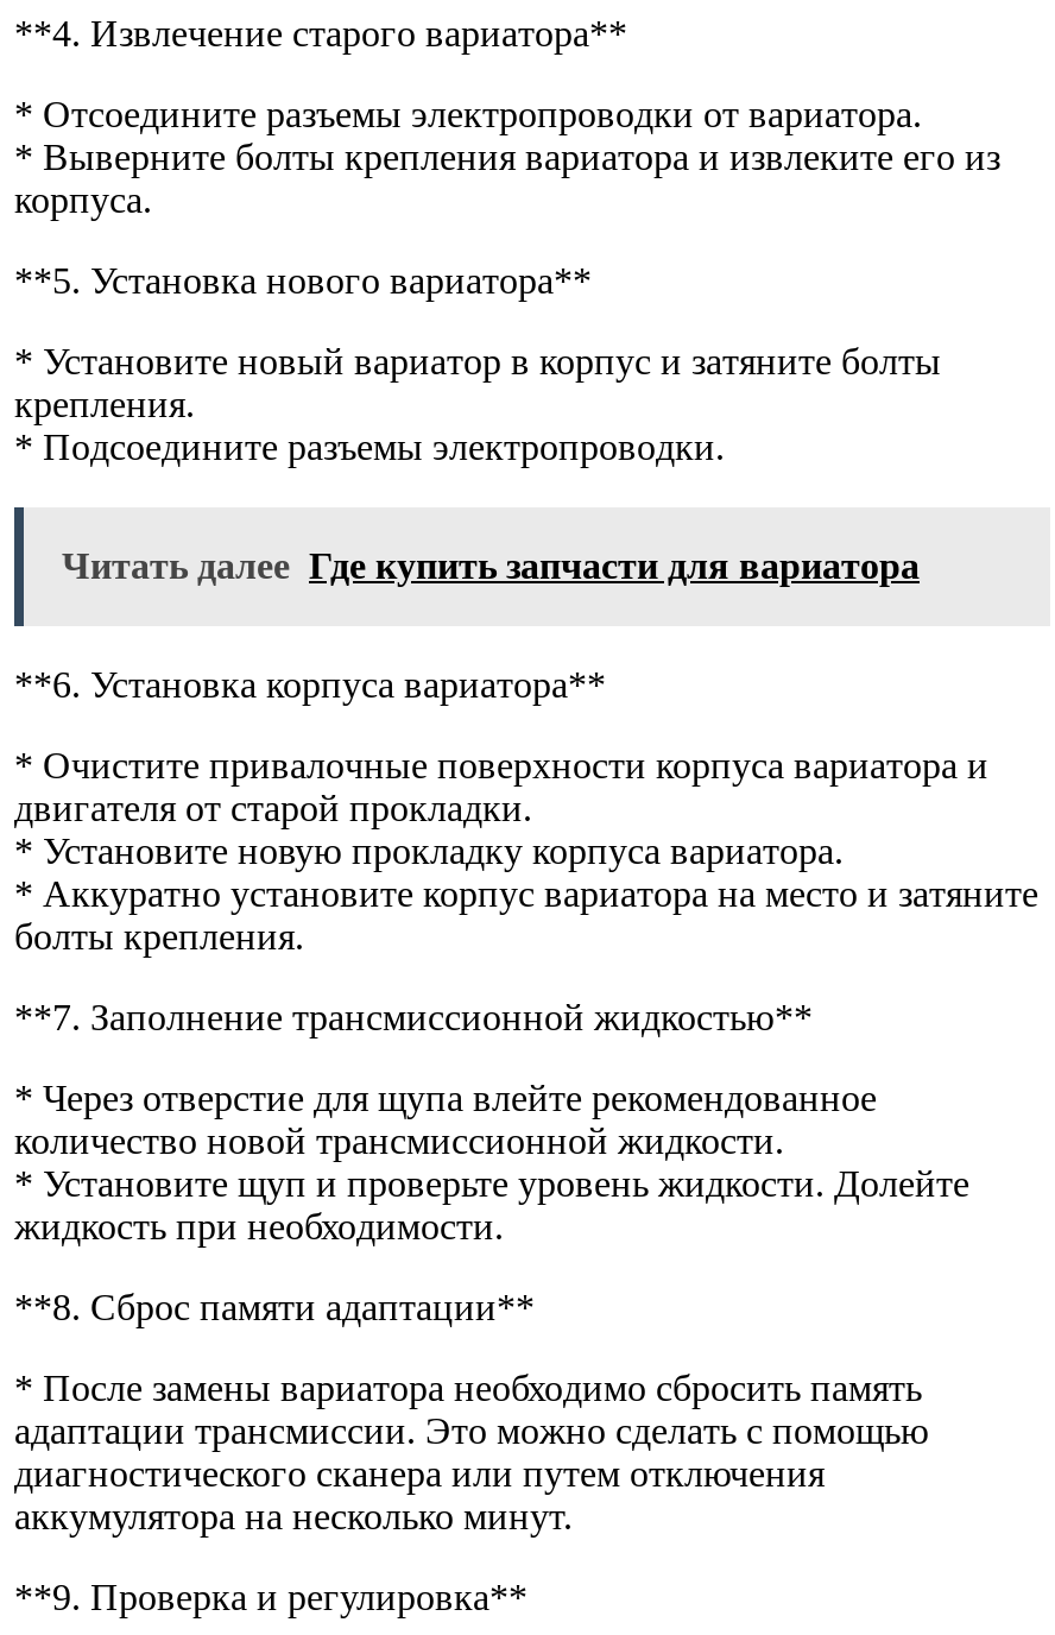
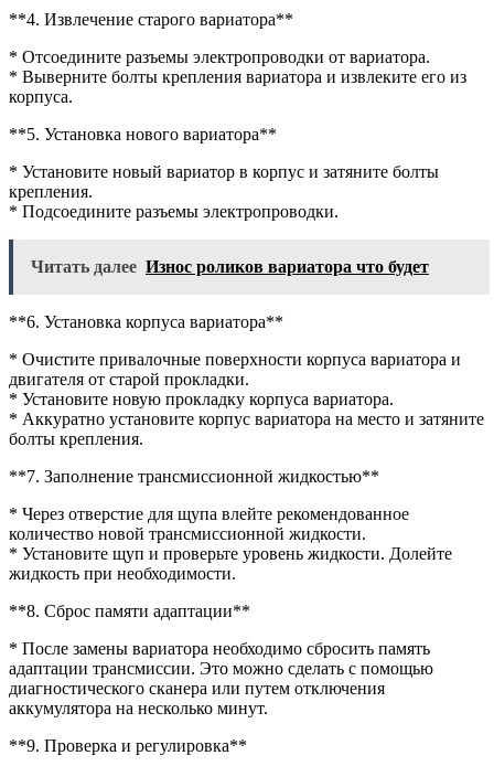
- Читать далее Где купить запчасти для вариатора
+ Читать далее Износ роликов вариатора что будет
